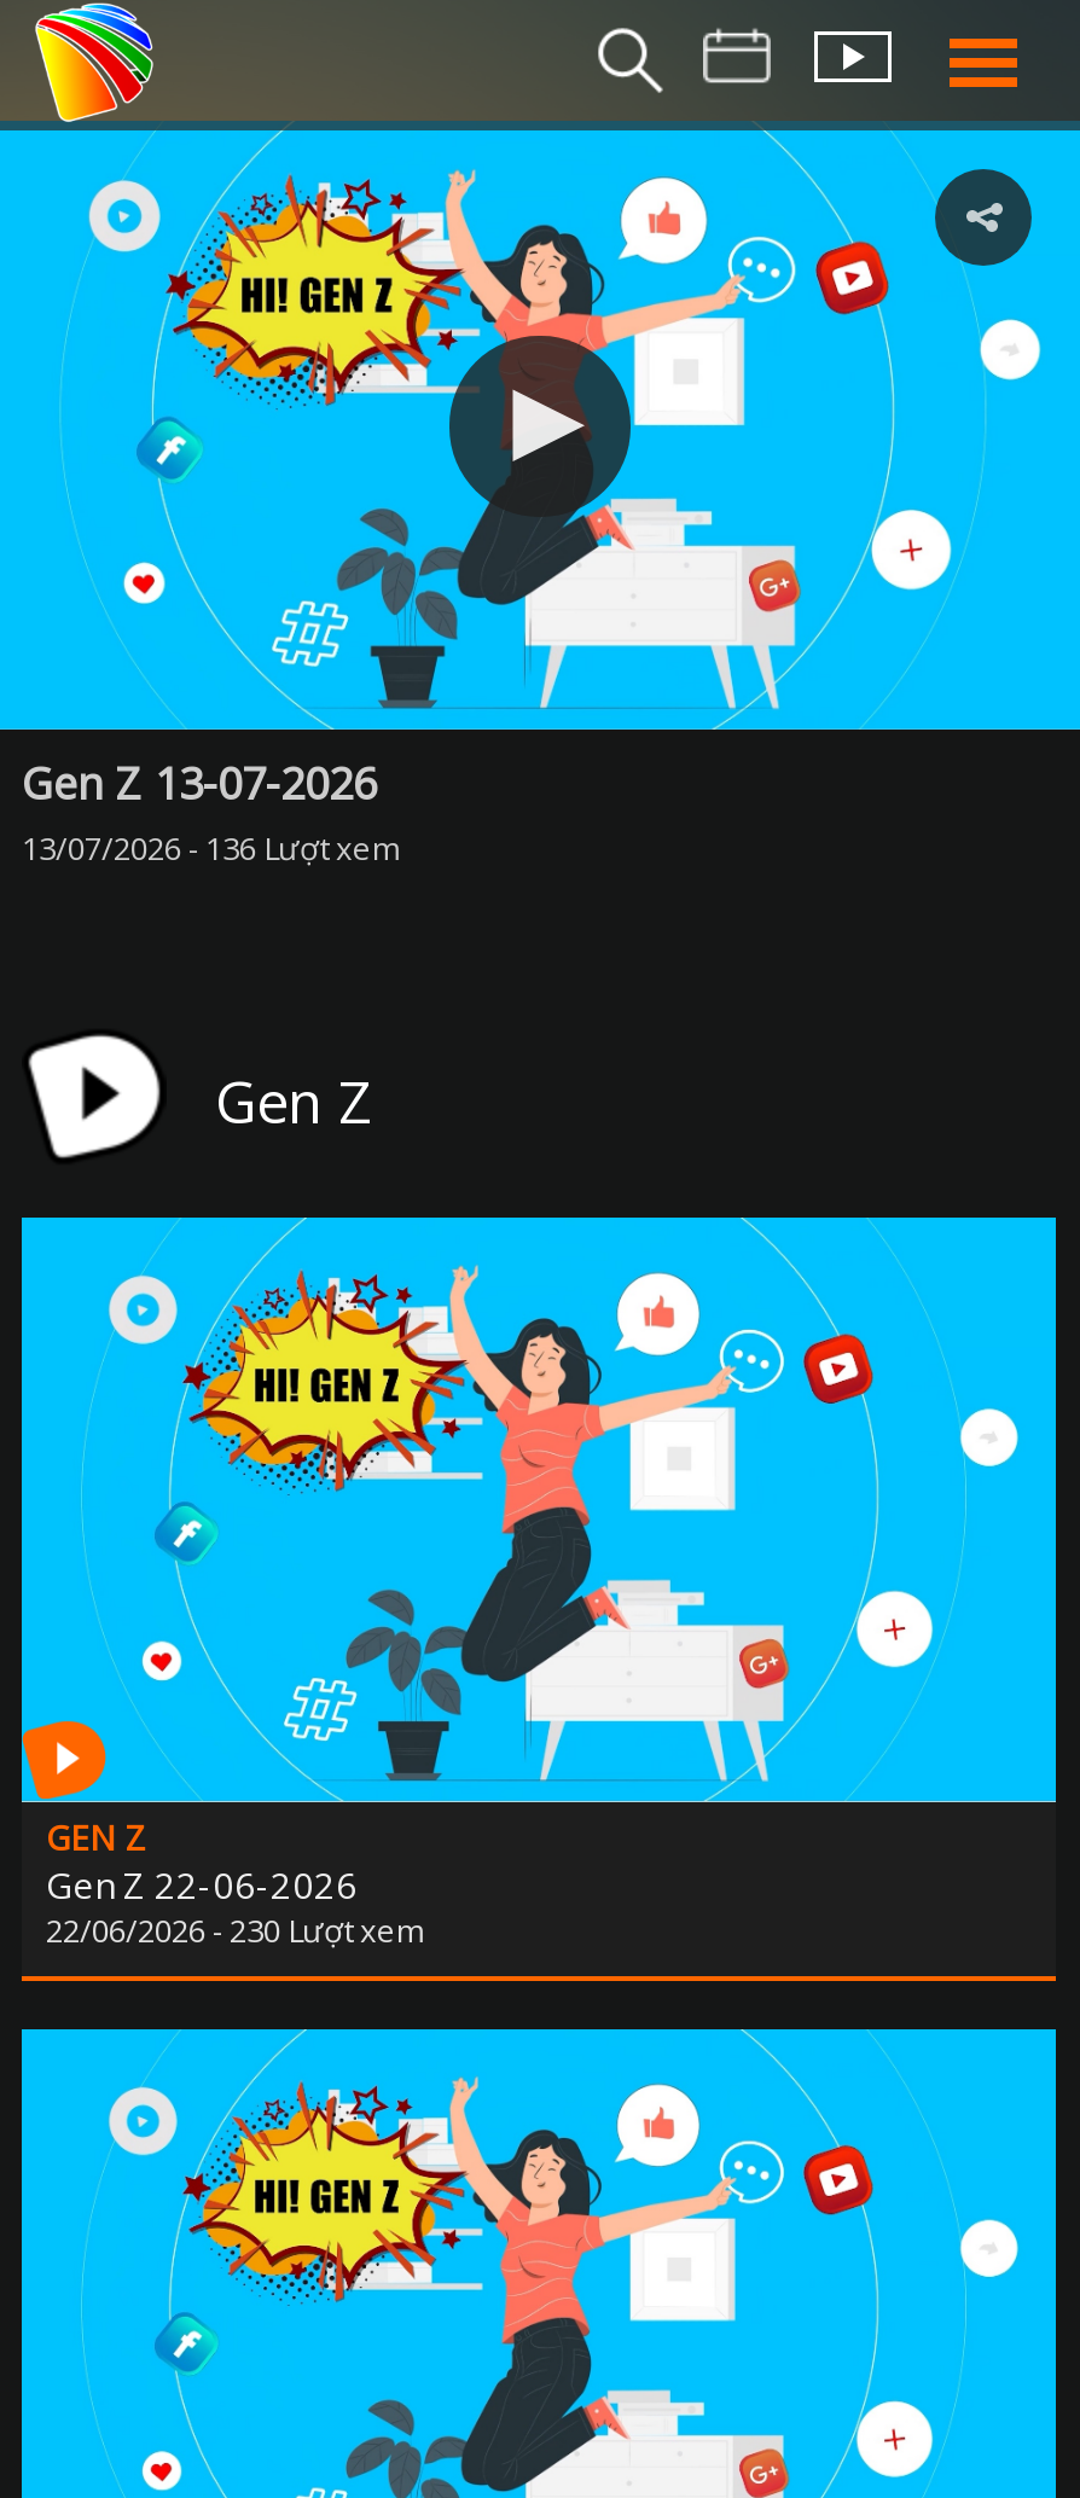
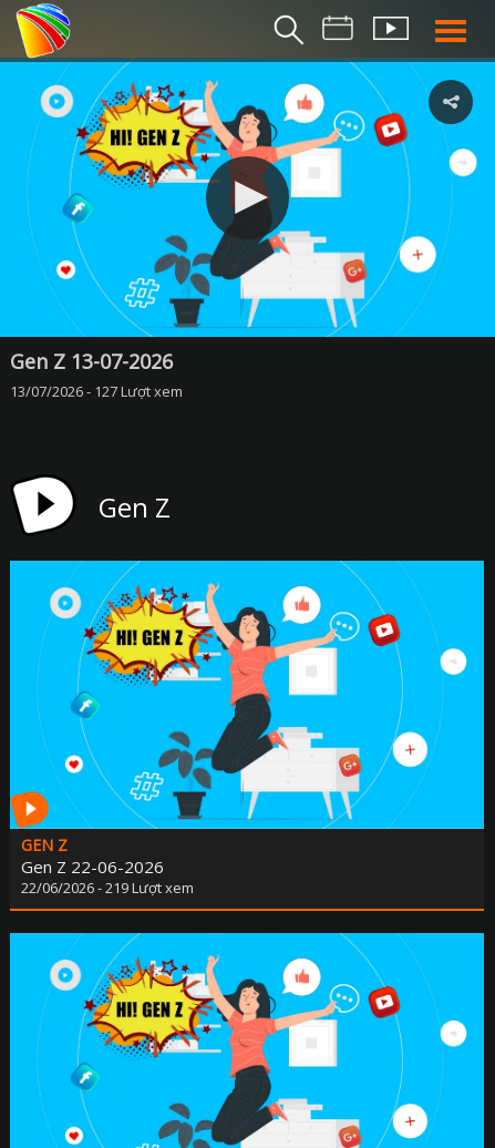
- 13/07/2026 - 136 Lượt xem
+ 13/07/2026 - 127 Lượt xem

- 22/06/2026 - 230 Lượt xem
+ 22/06/2026 - 219 Lượt xem
